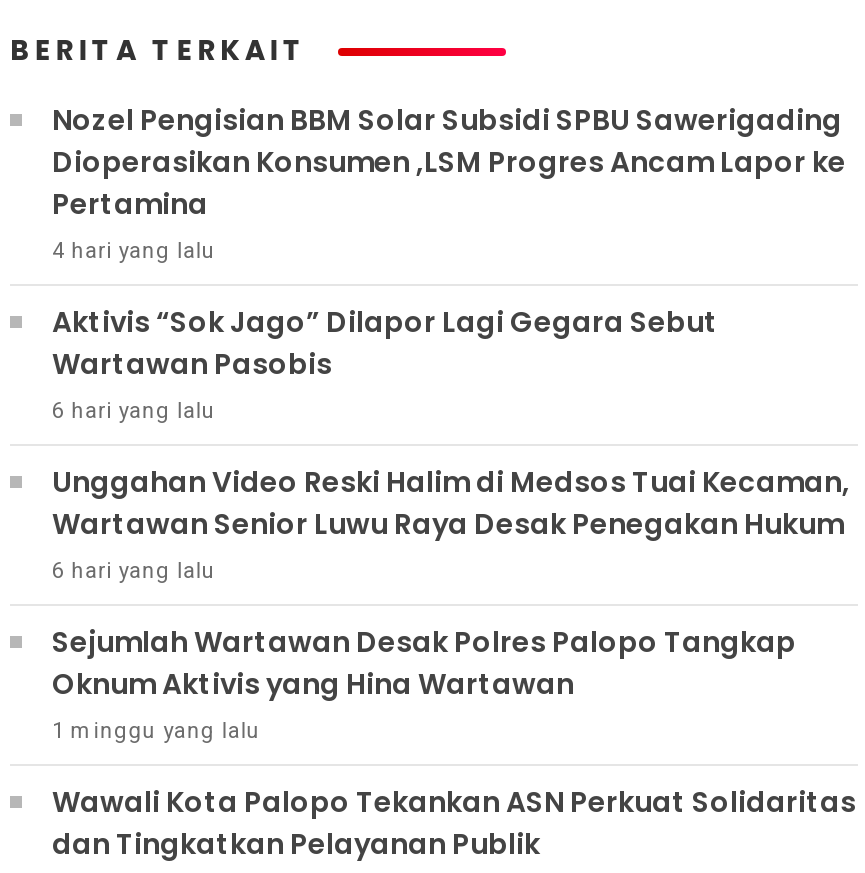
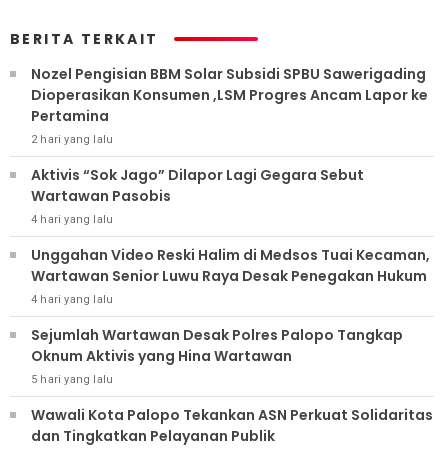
- 4 hari yang lalu
+ 2 hari yang lalu

- 6 hari yang lalu
+ 4 hari yang lalu

- 6 hari yang lalu
+ 4 hari yang lalu

- 1 minggu yang lalu
+ 5 hari yang lalu
